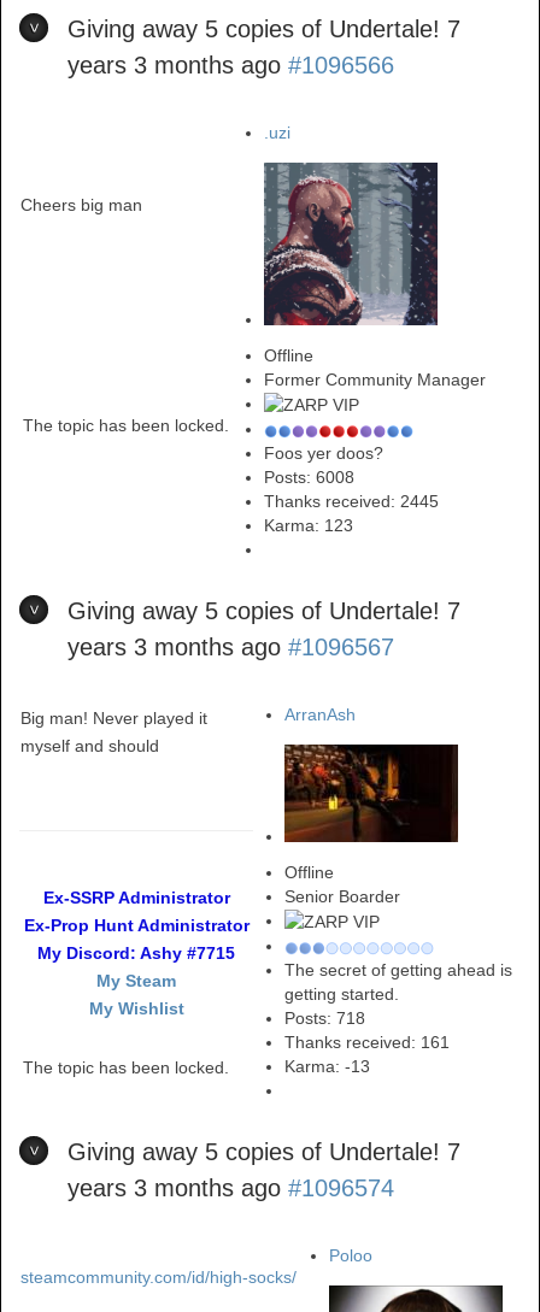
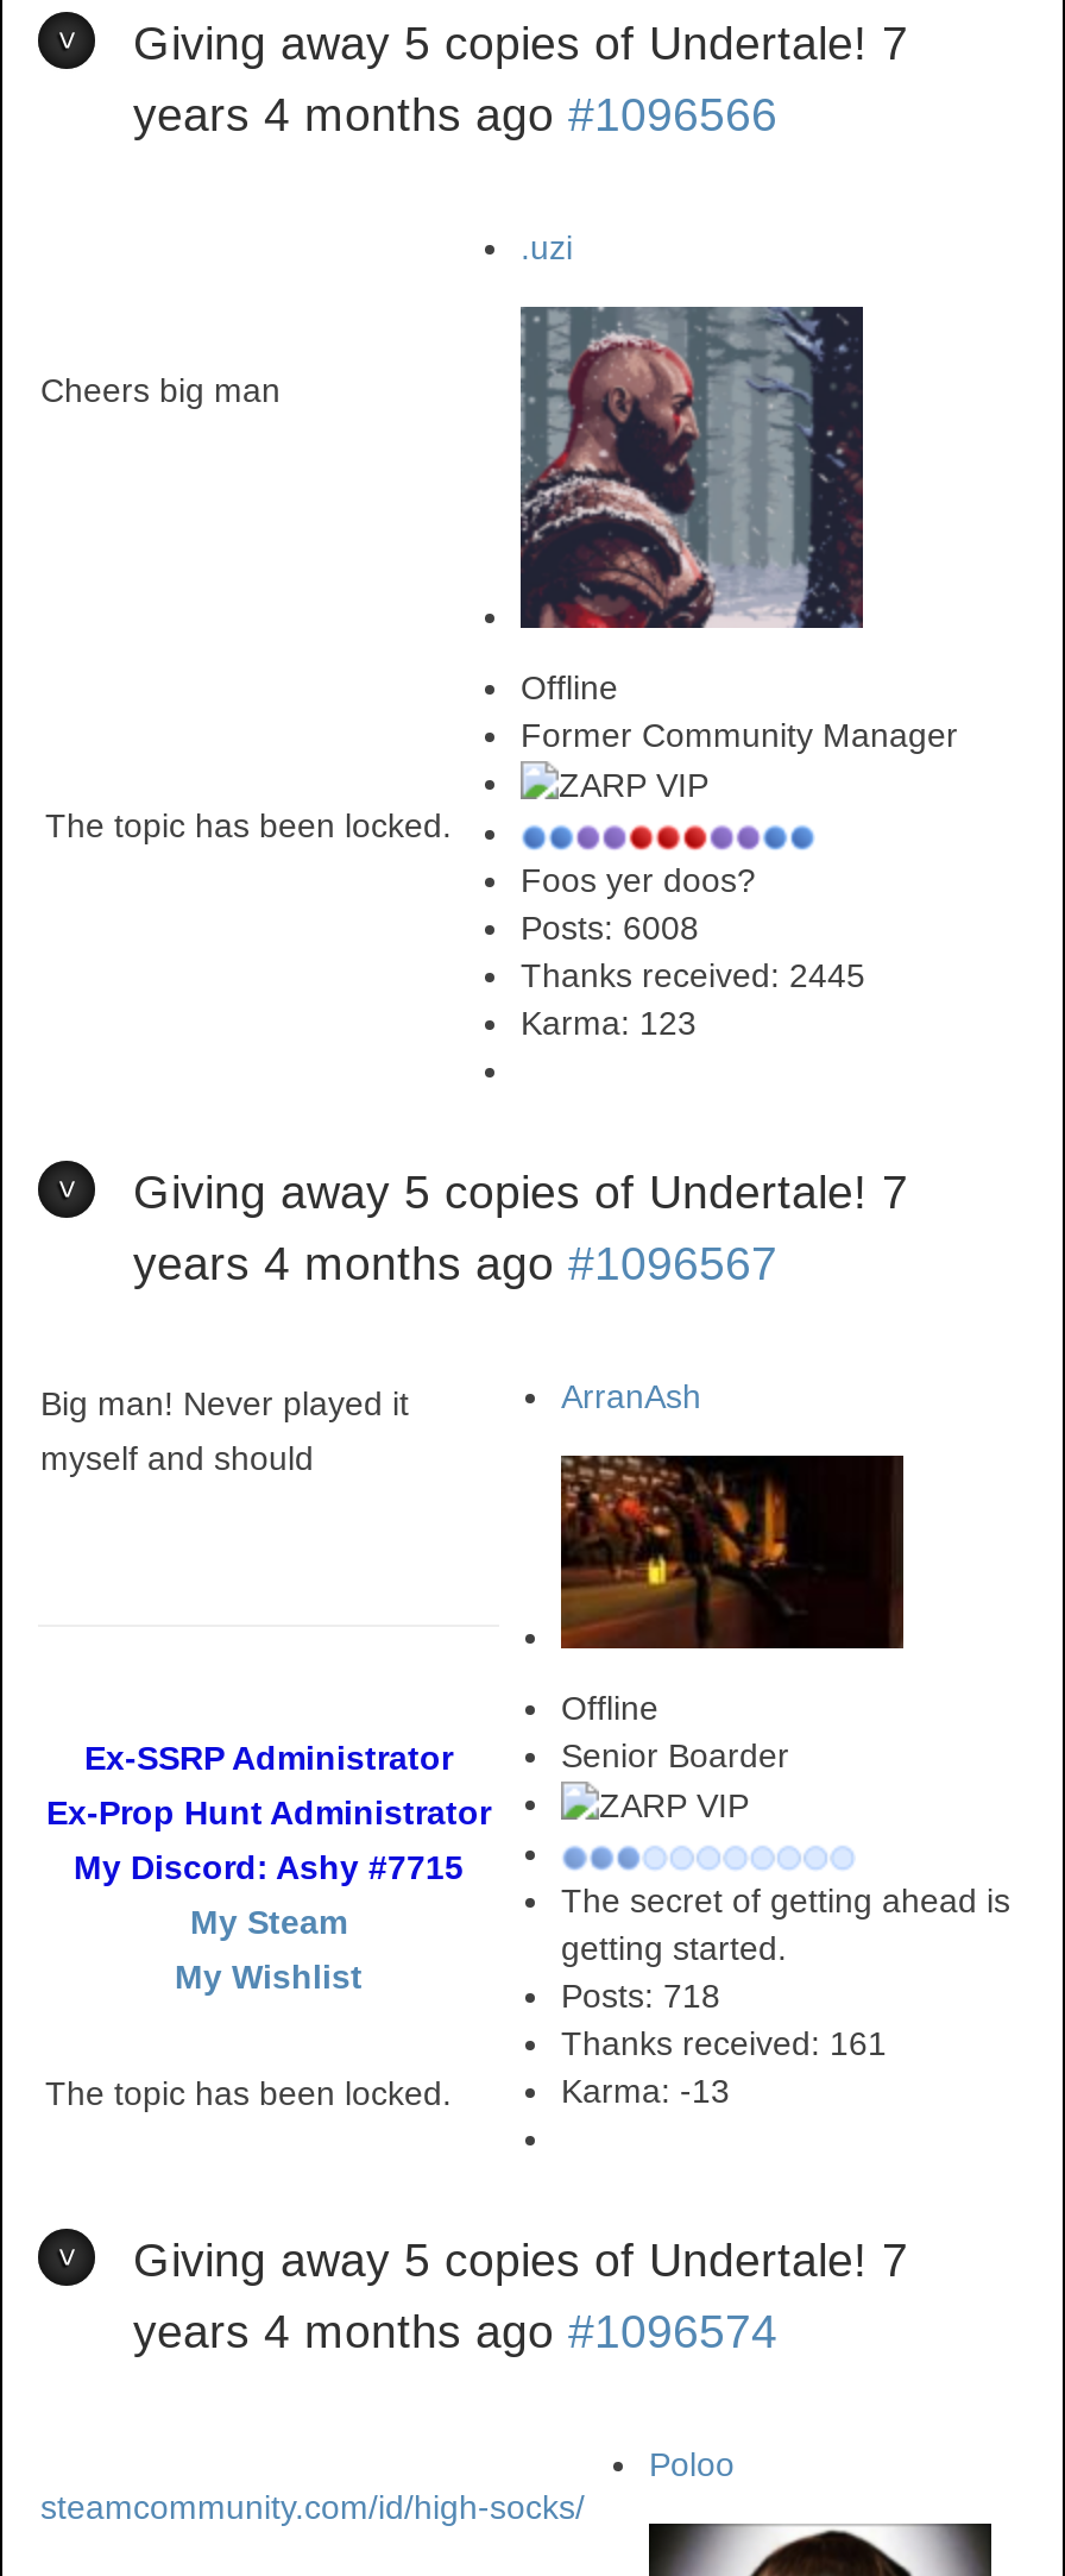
- years 3 months ago #1096566
+ years 4 months ago #1096566

- years 3 months ago #1096567
+ years 4 months ago #1096567

- years 3 months ago #1096574
+ years 4 months ago #1096574
